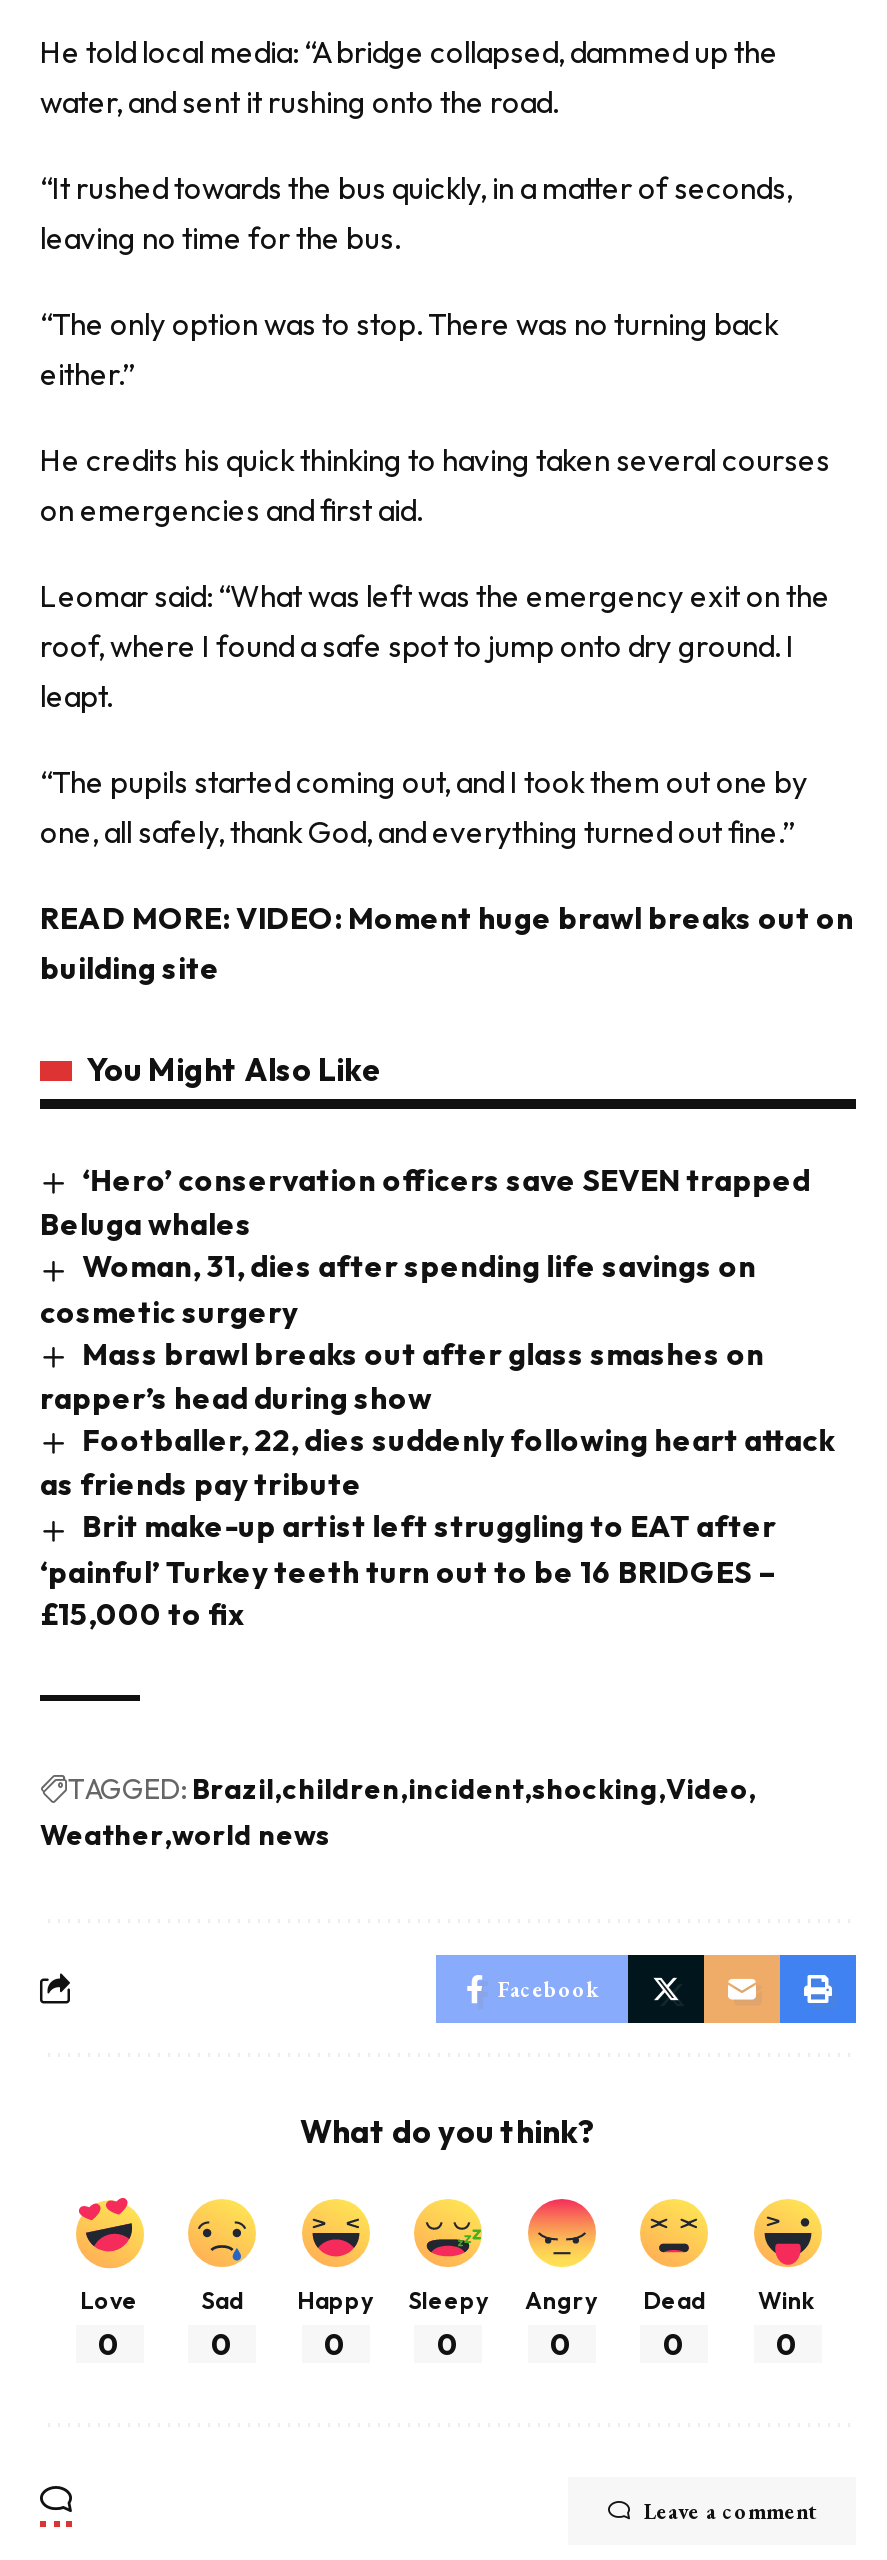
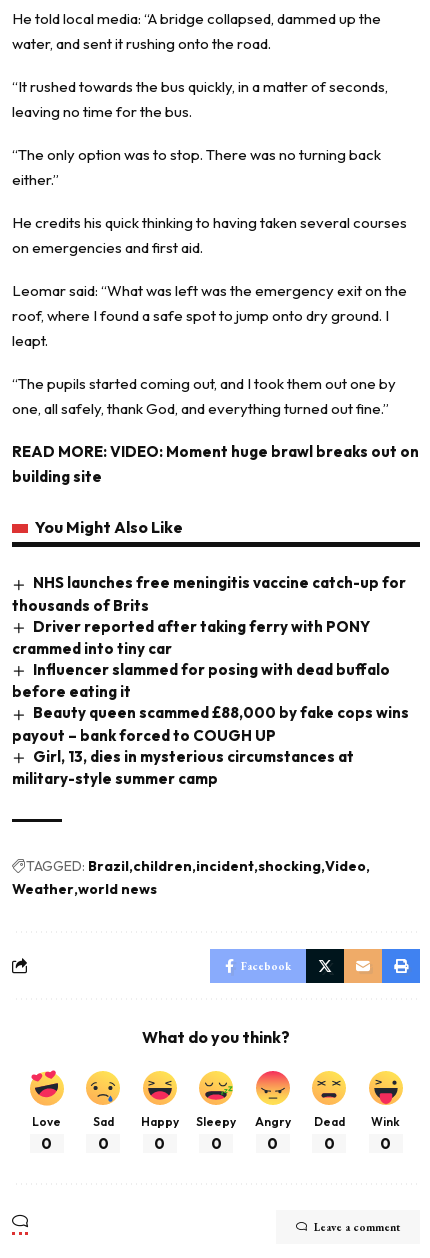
- ‘Hero’ conservation officers save SEVEN trapped
- Beluga whales
- Woman, 31, dies after spending life savings on
- cosmetic surgery
- Mass brawl breaks out after glass smashes on
- rapper’s head during show
- Footballer, 22, dies suddenly following heart attack
- as friends pay tribute
- Brit make-up artist left struggling to EAT after
- ‘painful’ Turkey teeth turn out to be 16 BRIDGES –
- £15,000 to fix
+ NHS launches free meningitis vaccine catch-up for
+ thousands of Brits
+ Driver reported after taking ferry with PONY
+ crammed into tiny car
+ Influencer slammed for posing with dead buffalo
+ before eating it
+ Beauty queen scammed £88,000 by fake cops wins
+ payout – bank forced to COUGH UP
+ Girl, 13, dies in mysterious circumstances at
+ military-style summer camp
